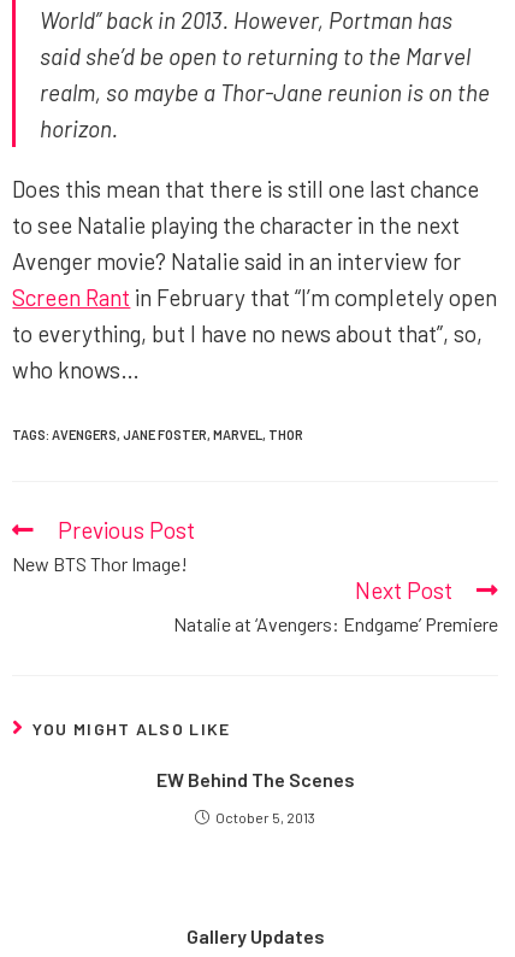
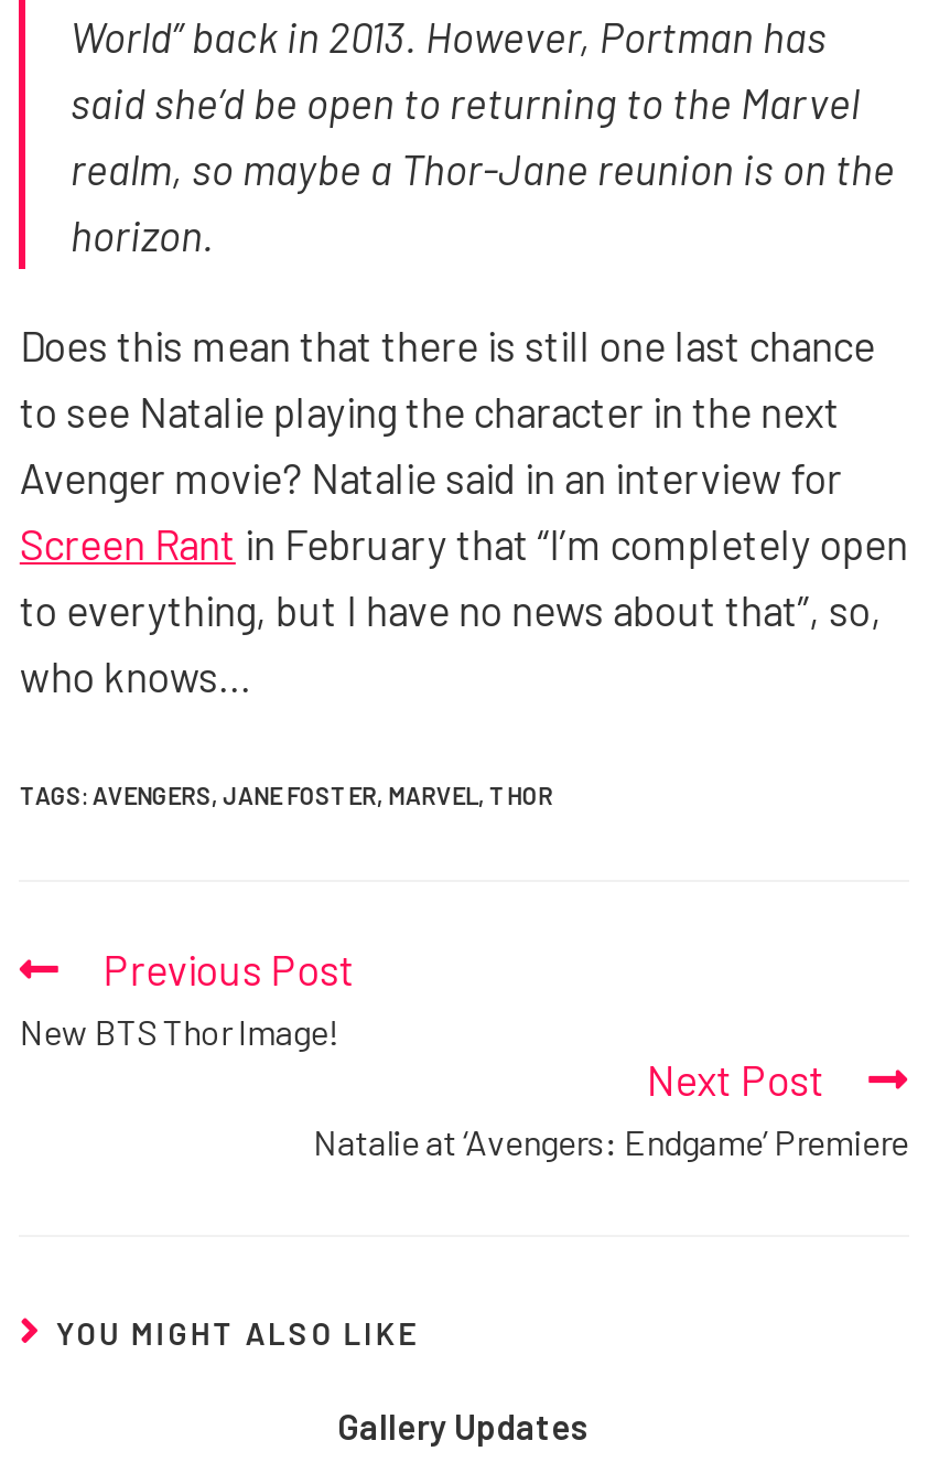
- EW Behind The Scenes
- October 5, 2013
